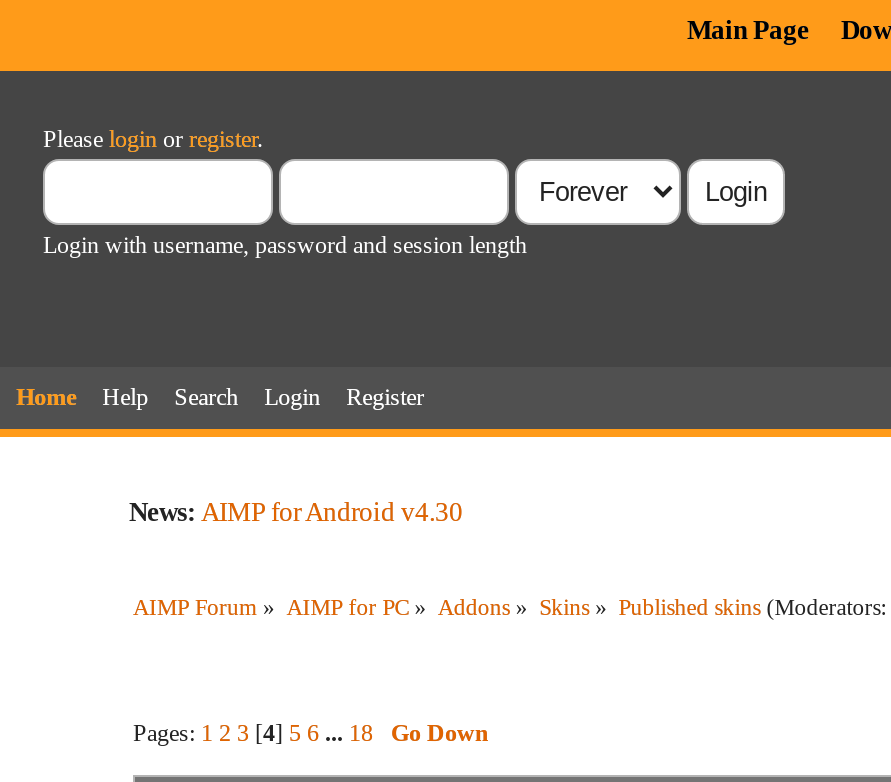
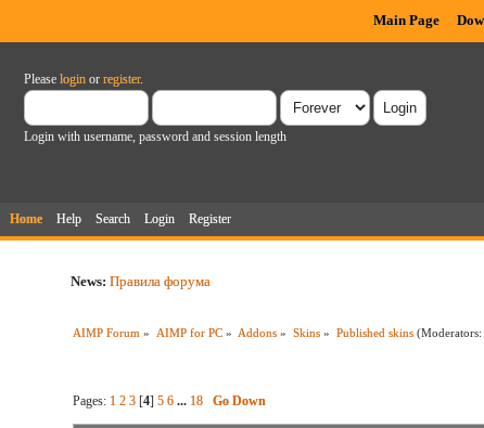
- News: AIMP for Android v4.30
+ News: Правила форума
